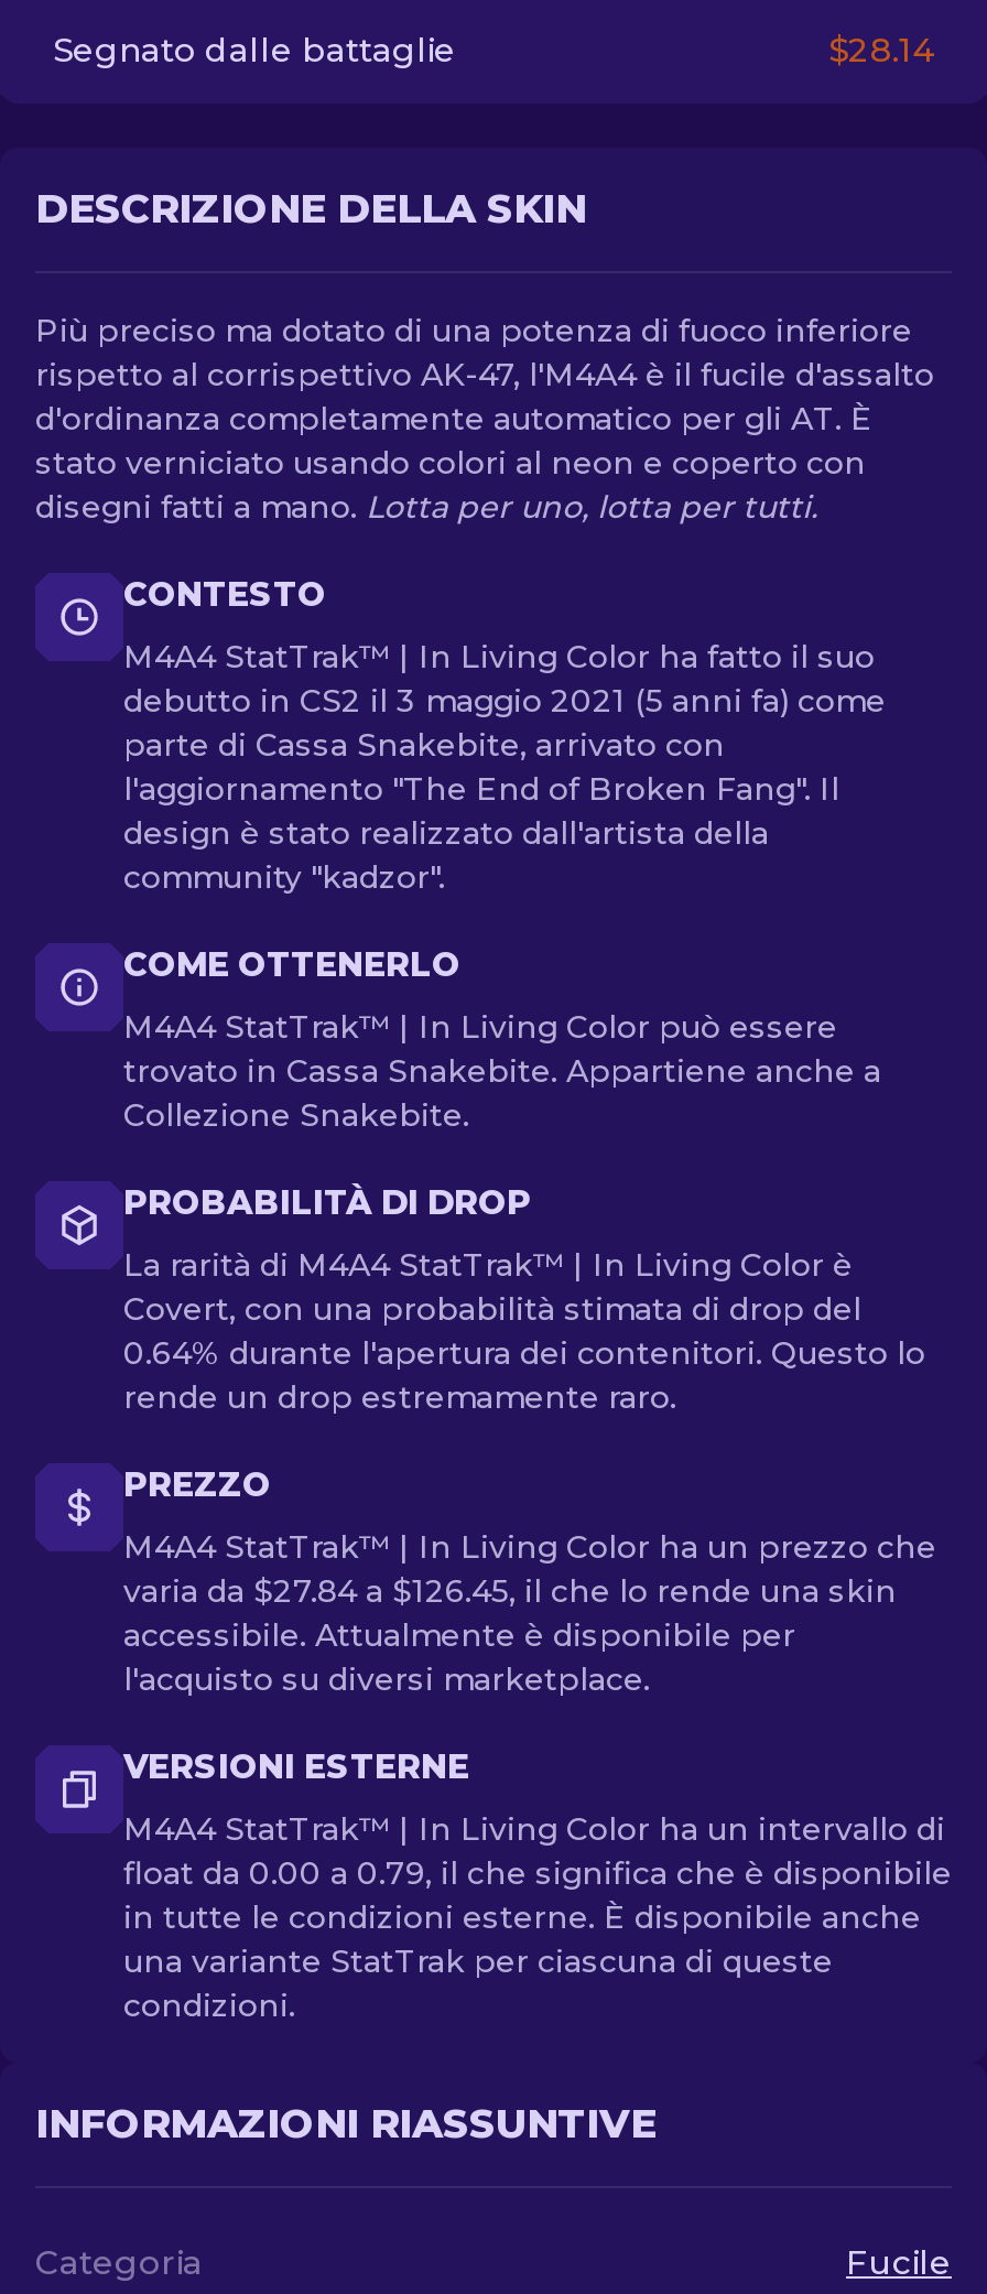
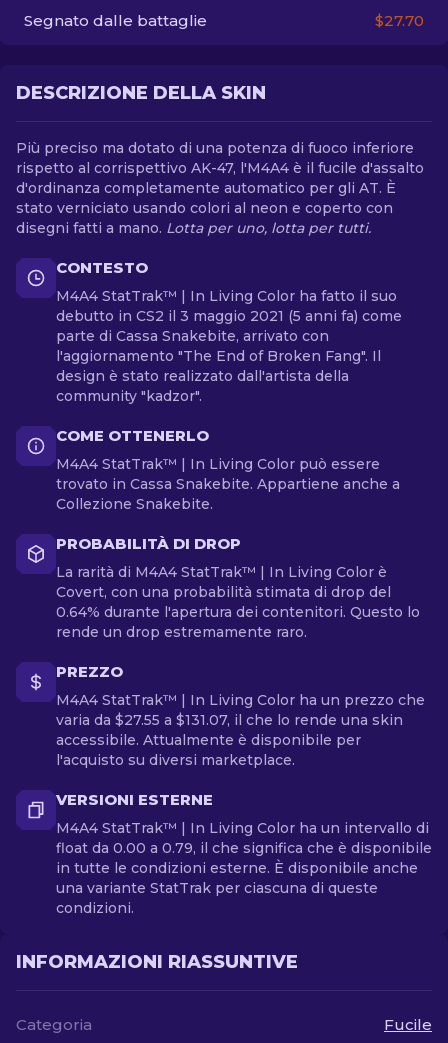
- $28.14
+ $27.70

- varia da $27.84 a $126.45, il che lo rende una skin
+ varia da $27.55 a $131.07, il che lo rende una skin
